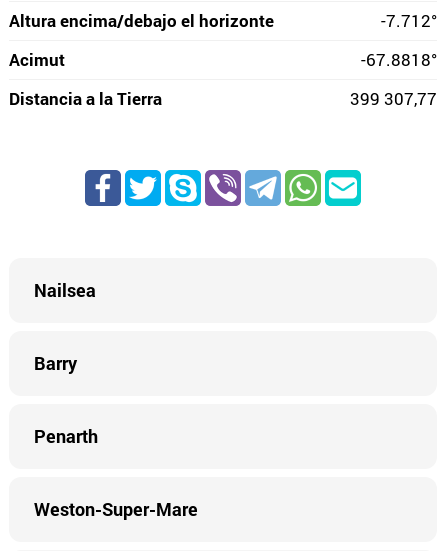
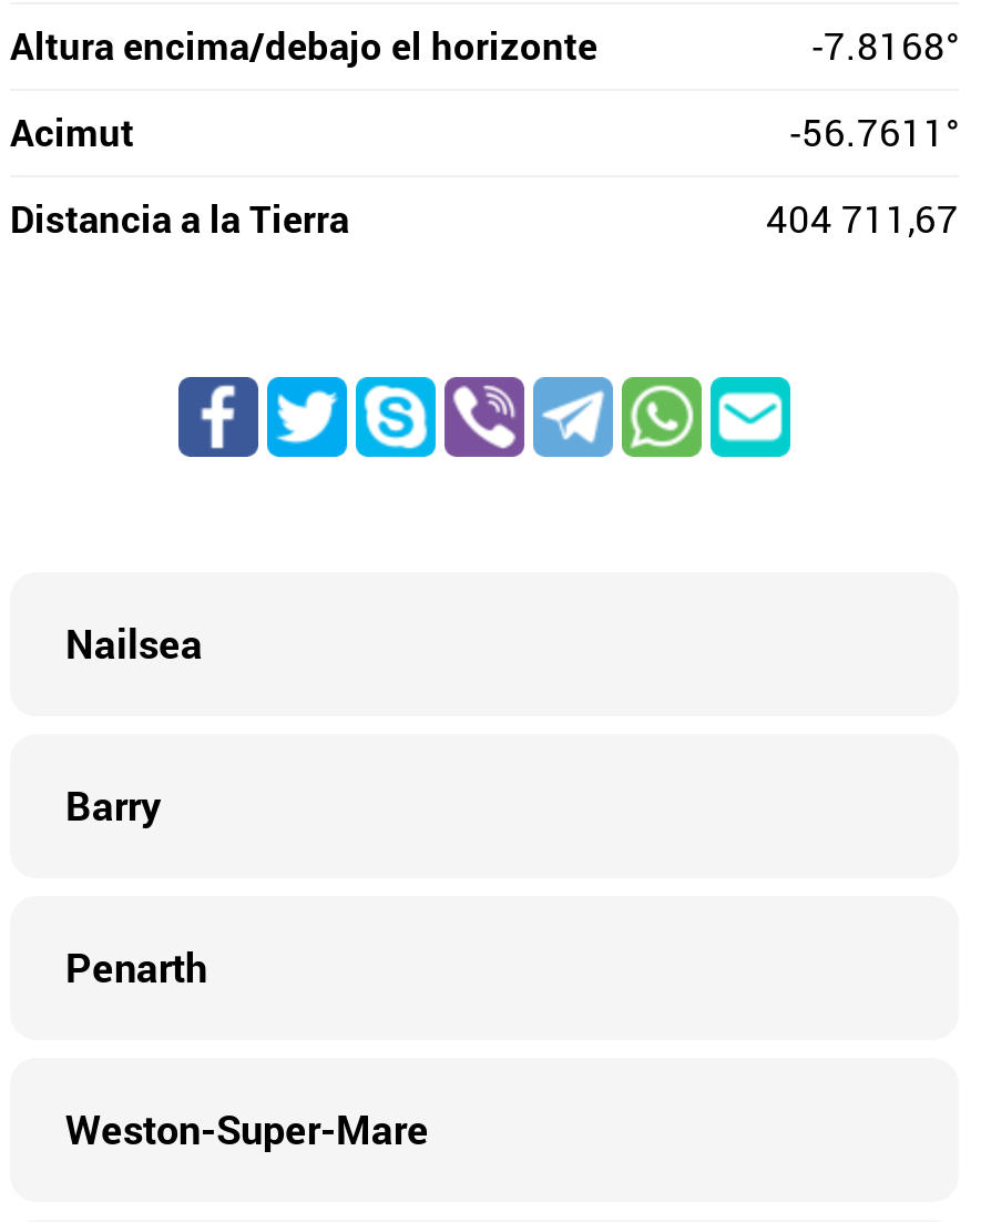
- -7.712°
+ -7.8168°

- -67.8818°
+ -56.7611°

- 399 307,77
+ 404 711,67
